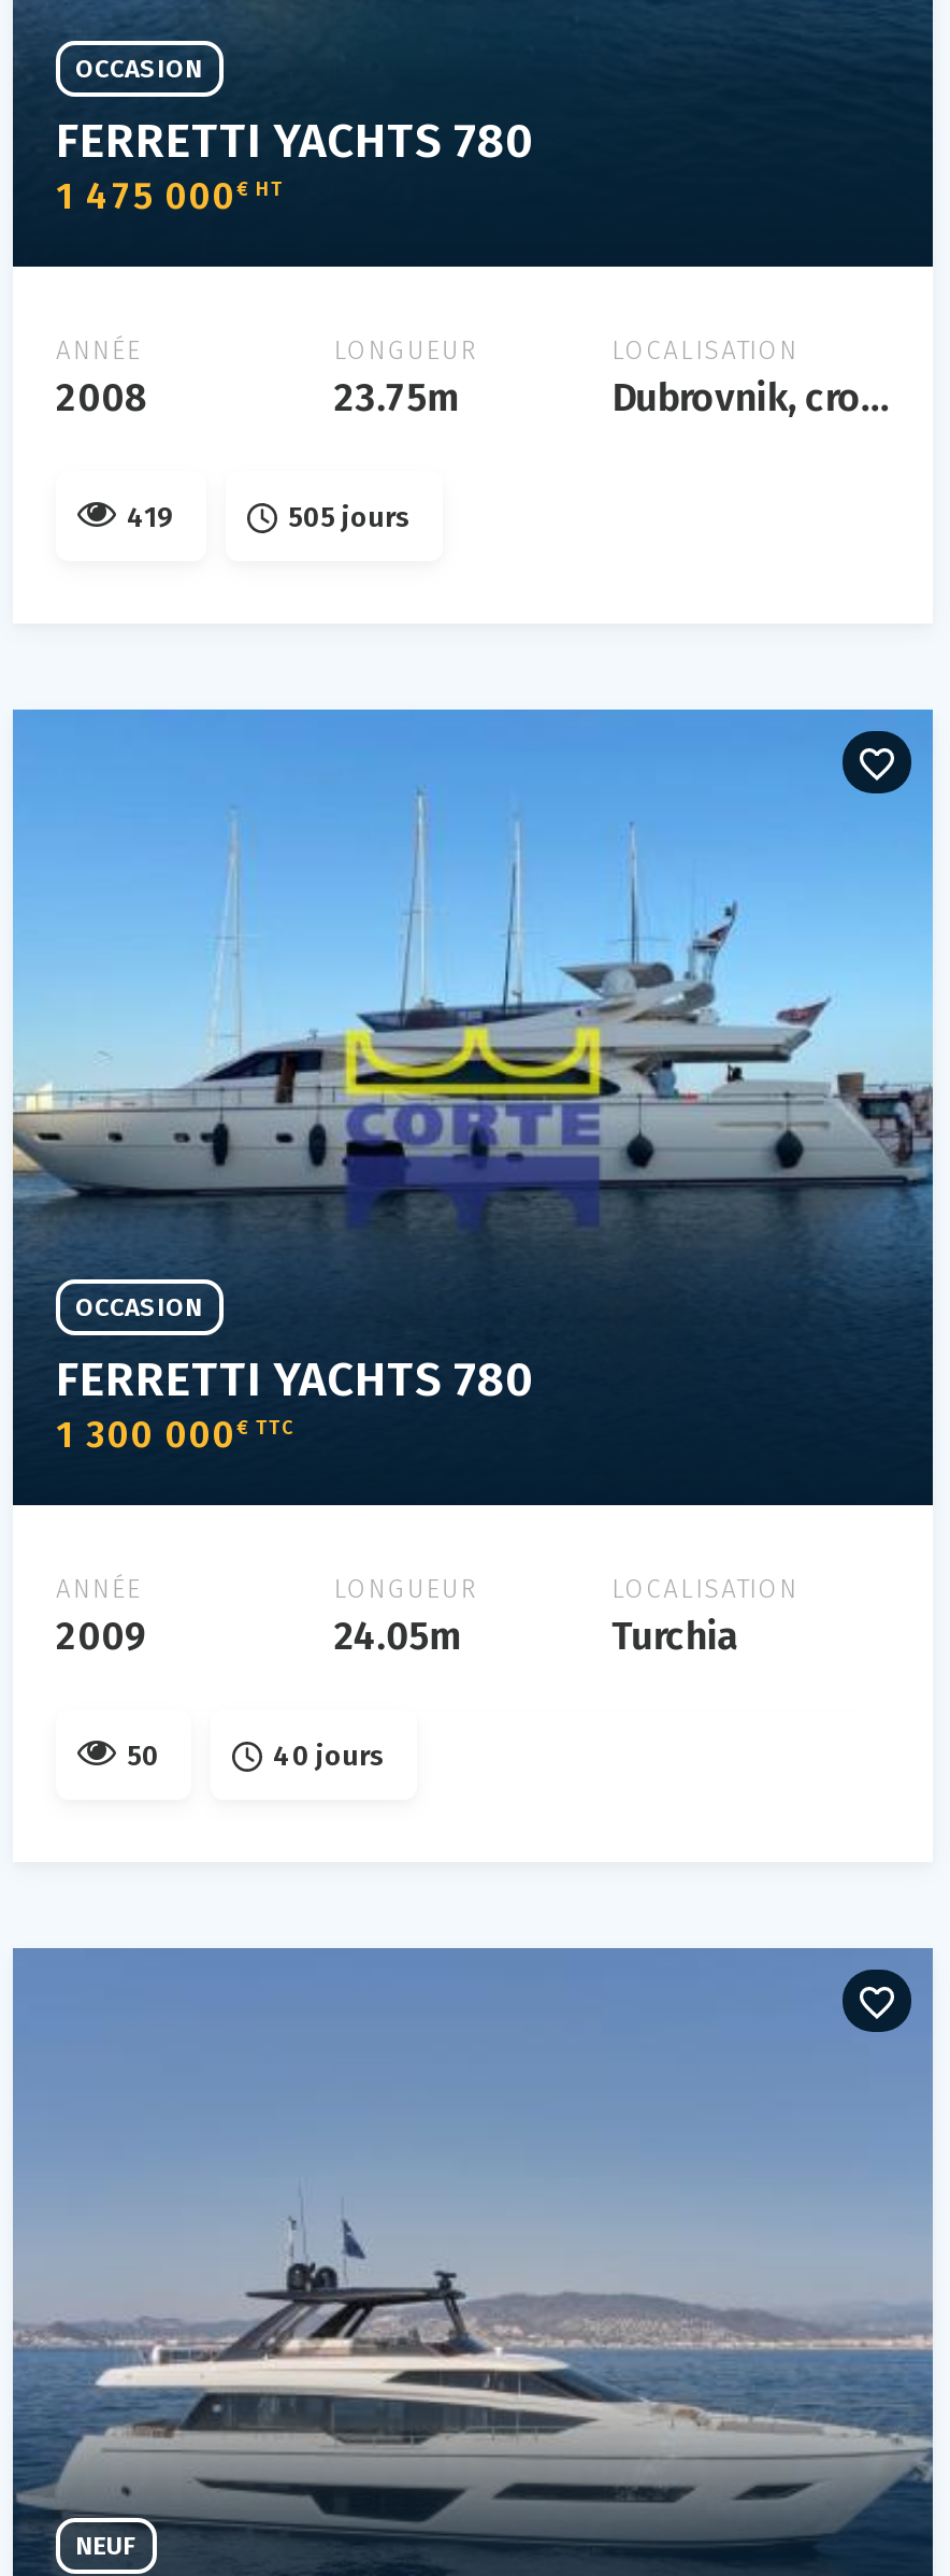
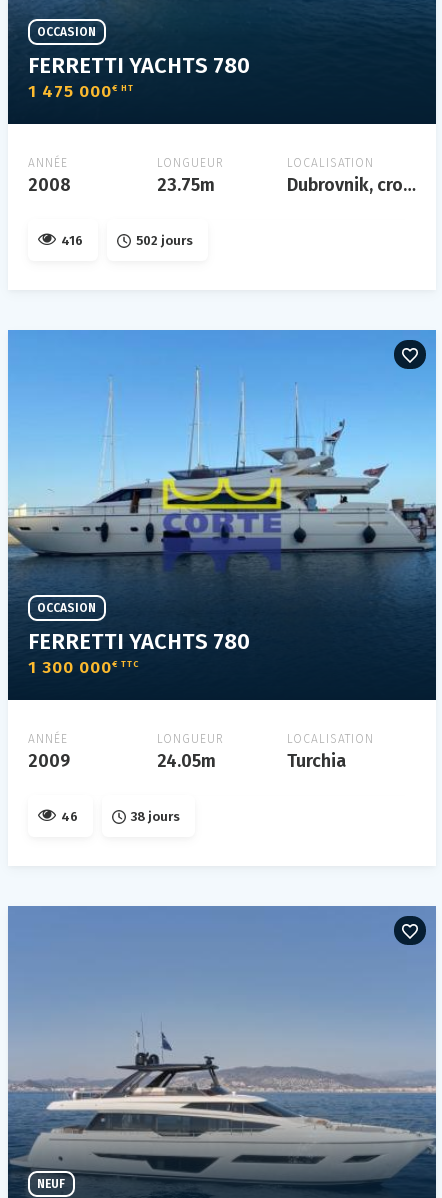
- 419
+ 416

- 505 jours
+ 502 jours

- 50
+ 46

- 40 jours
+ 38 jours
